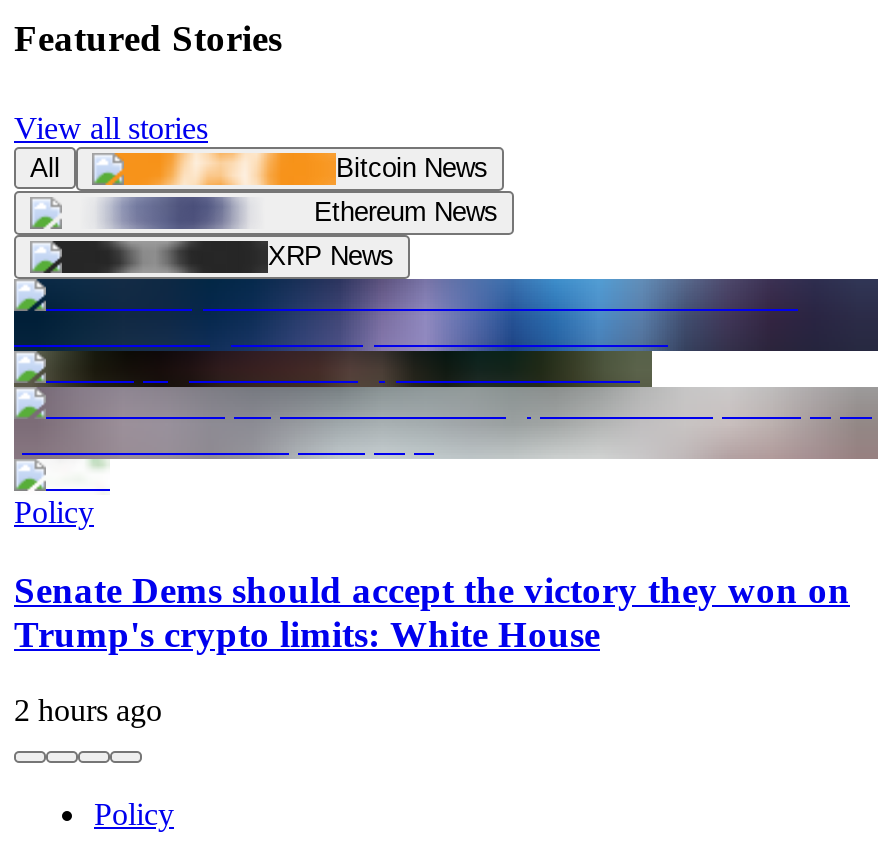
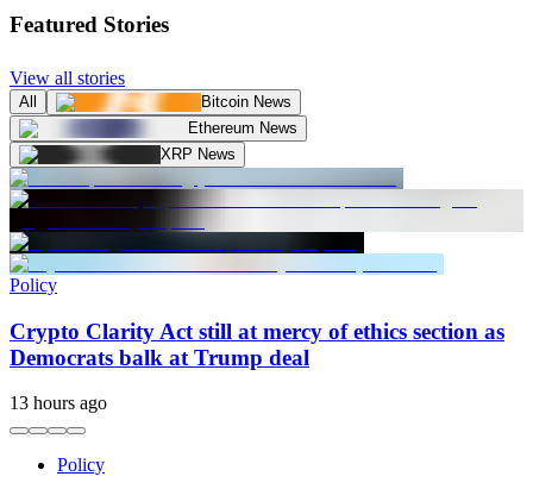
- [image]
- Senate Dems should accept the victory they won on
- Trump's crypto limits: White House
+ [image]
+ Crypto Clarity Act still at mercy of ethics section as
+ Democrats balk at Trump deal

- 2 hours ago
+ 13 hours ago
